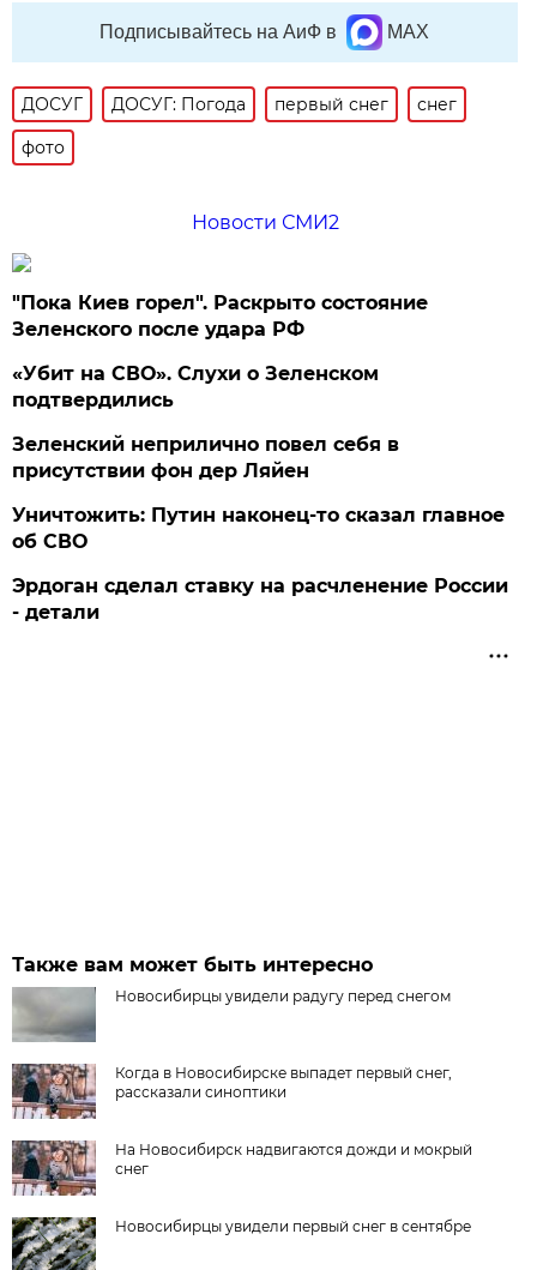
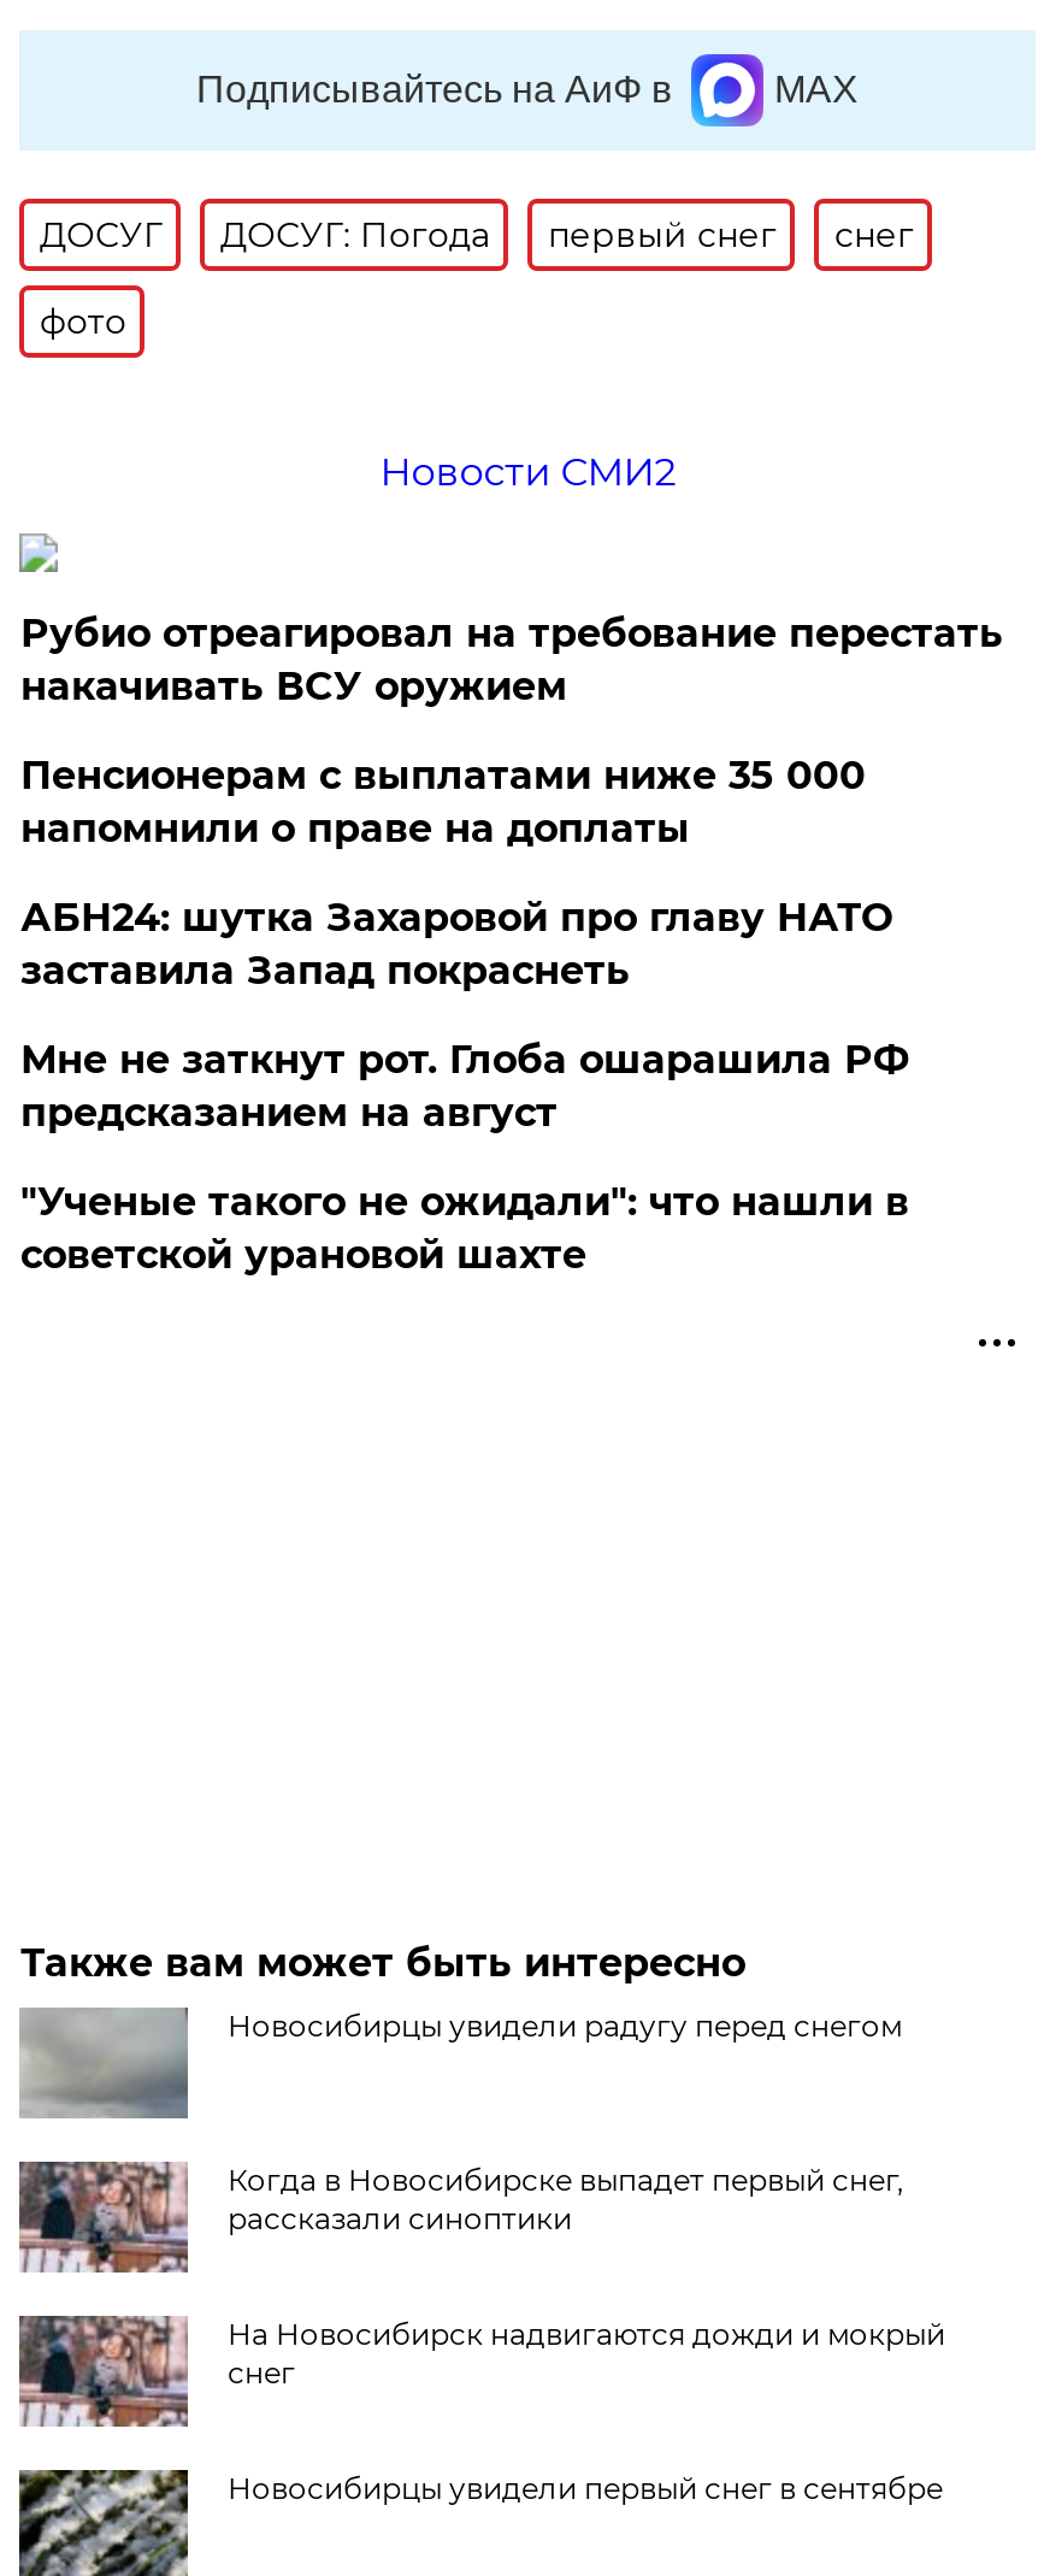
- "Пока Киев горел". Раскрыто состояние
- Зеленского после удара РФ
+ Рубио отреагировал на требование перестать
+ накачивать ВСУ оружием

- «Убит на СВО». Слухи о Зеленском
- подтвердились
+ Пенсионерам с выплатами ниже 35 000
+ напомнили о праве на доплаты

- Зеленский неприлично повел cебя в
- присутствии фон дер Ляйен
+ АБН24: шутка Захаровой про главу НАТО
+ заставила Запад покраснеть

- Уничтожить: Путин наконец-то сказал главное
- об СВО
+ Мне не заткнут рот. Глоба ошарашила РФ
+ предсказанием на август

- Эрдоган сделал ставку на расчленение России
- - детали
+ "Ученые такого не ожидали": что нашли в
+ советской урановой шахте
